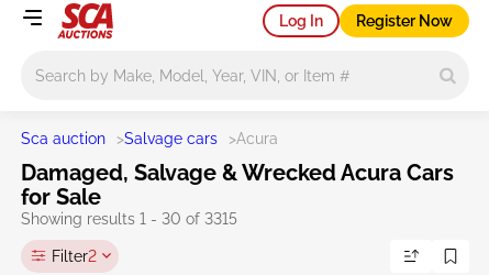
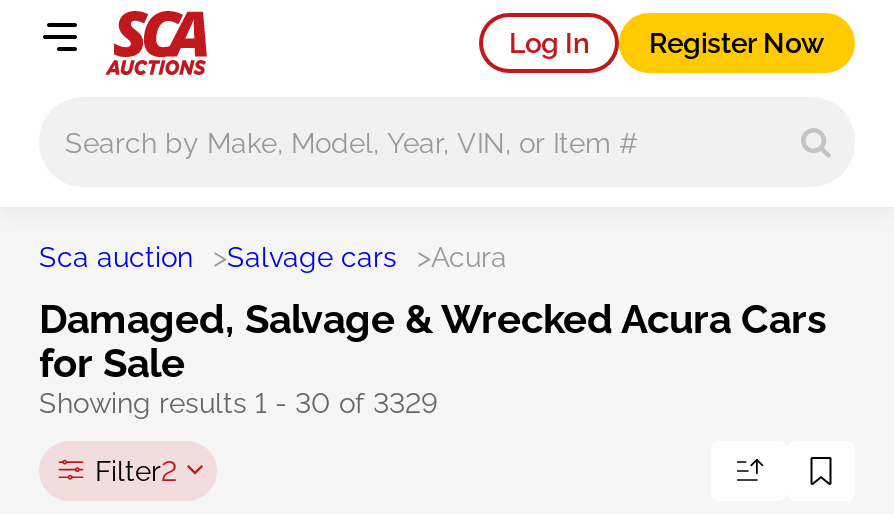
- Showing results 1 - 30 of 3315
+ Showing results 1 - 30 of 3329
